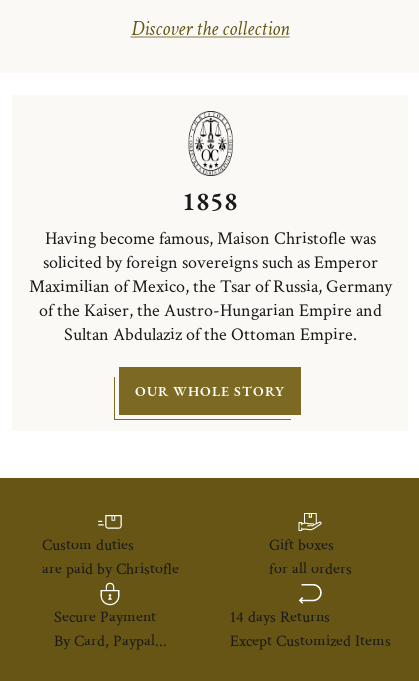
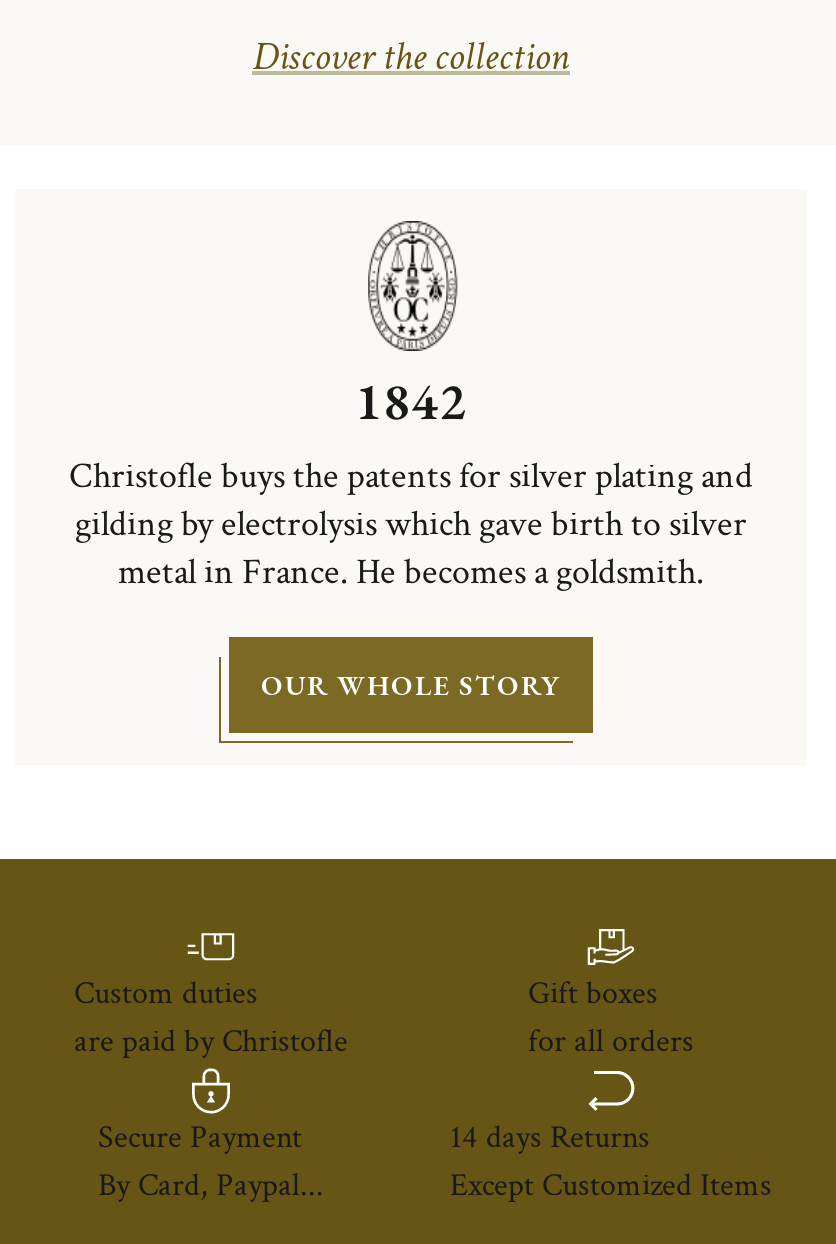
- 1858
- Having become famous, Maison Christofle was
- solicited by foreign sovereigns such as Emperor
- Maximilian of Mexico, the Tsar of Russia, Germany
- of the Kaiser, the Austro-Hungarian Empire and
- Sultan Abdulaziz of the Ottoman Empire.
+ 1842
+ Christofle buys the patents for silver plating and
+ gilding by electrolysis which gave birth to silver
+ metal in France. He becomes a goldsmith.
